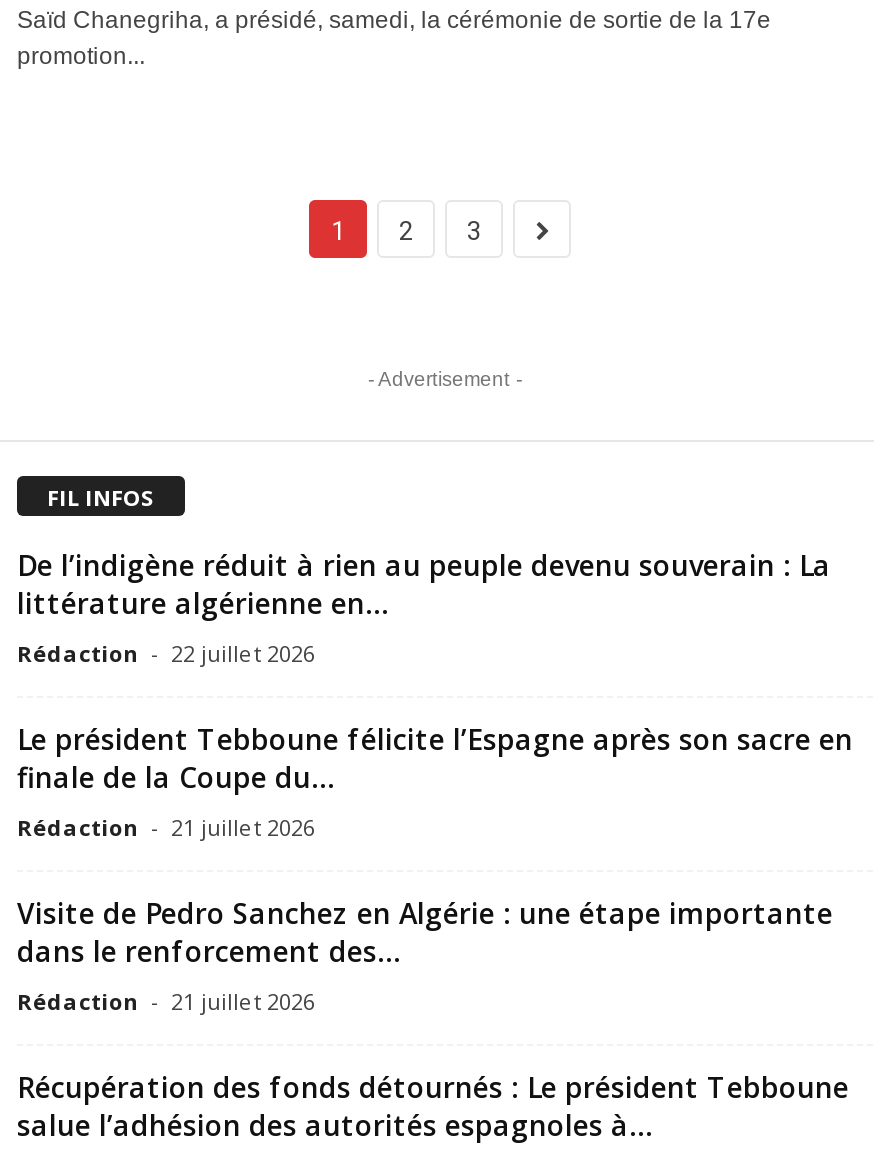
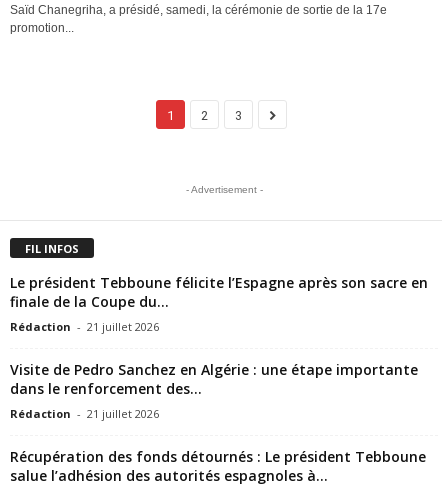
- De l’indigène réduit à rien au peuple devenu souverain : La
- littérature algérienne en...
- Rédaction - 22 juillet 2026
